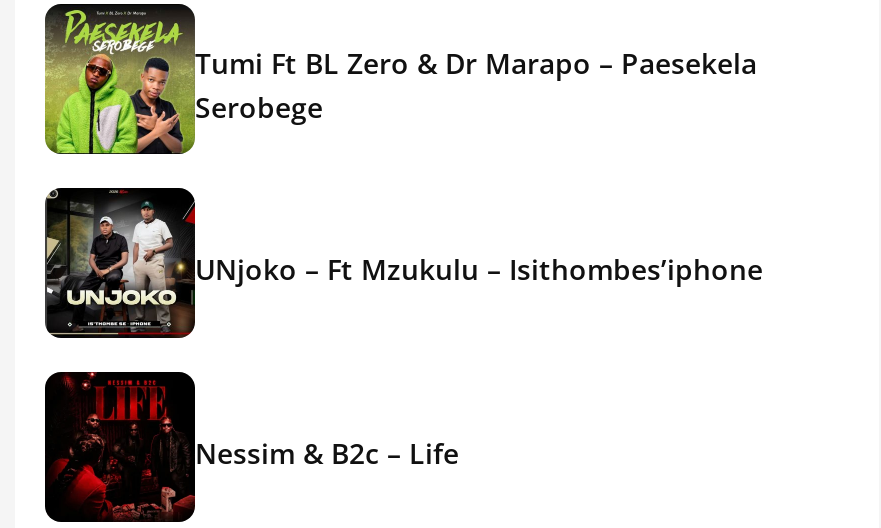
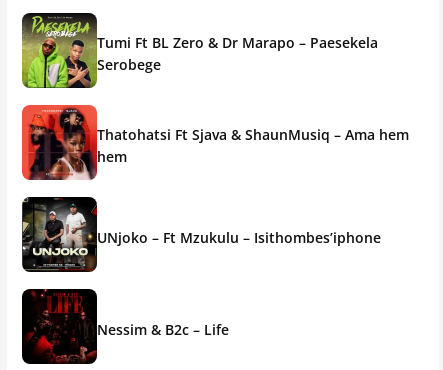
+ [image]
+ Thatohatsi Ft Sjava & ShaunMusiq – Ama hem
+ hem
